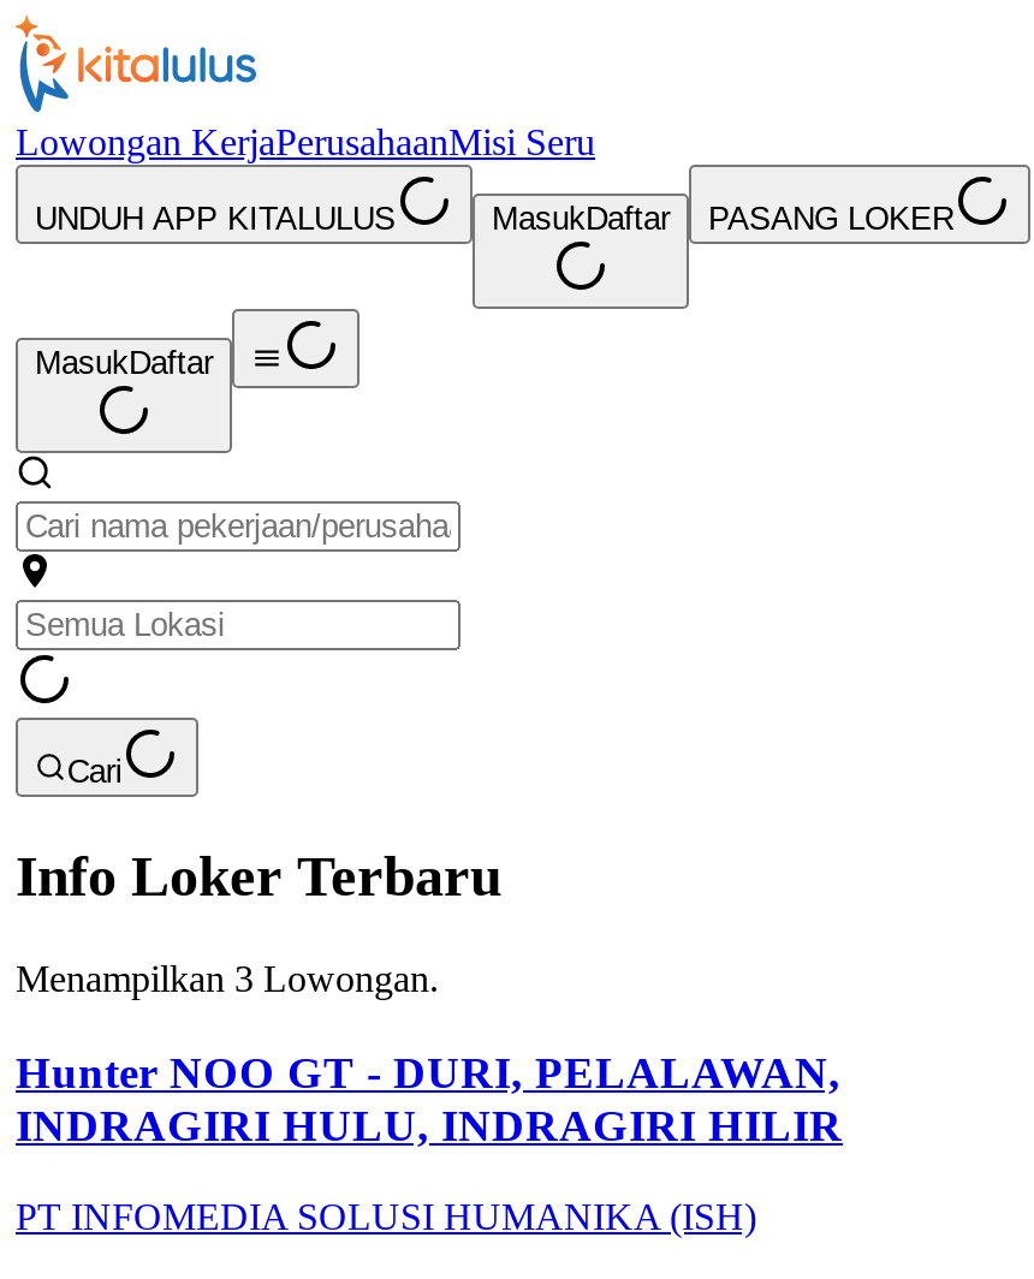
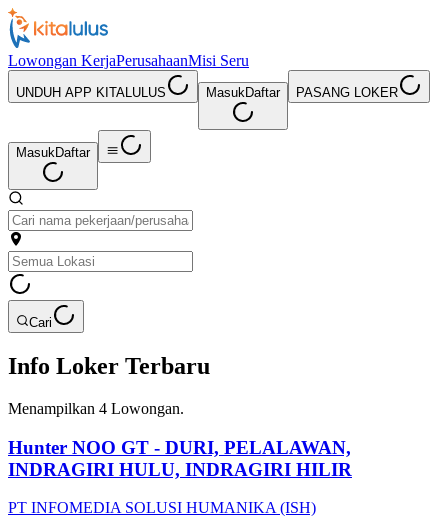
- Menampilkan 3 Lowongan.
+ Menampilkan 4 Lowongan.
